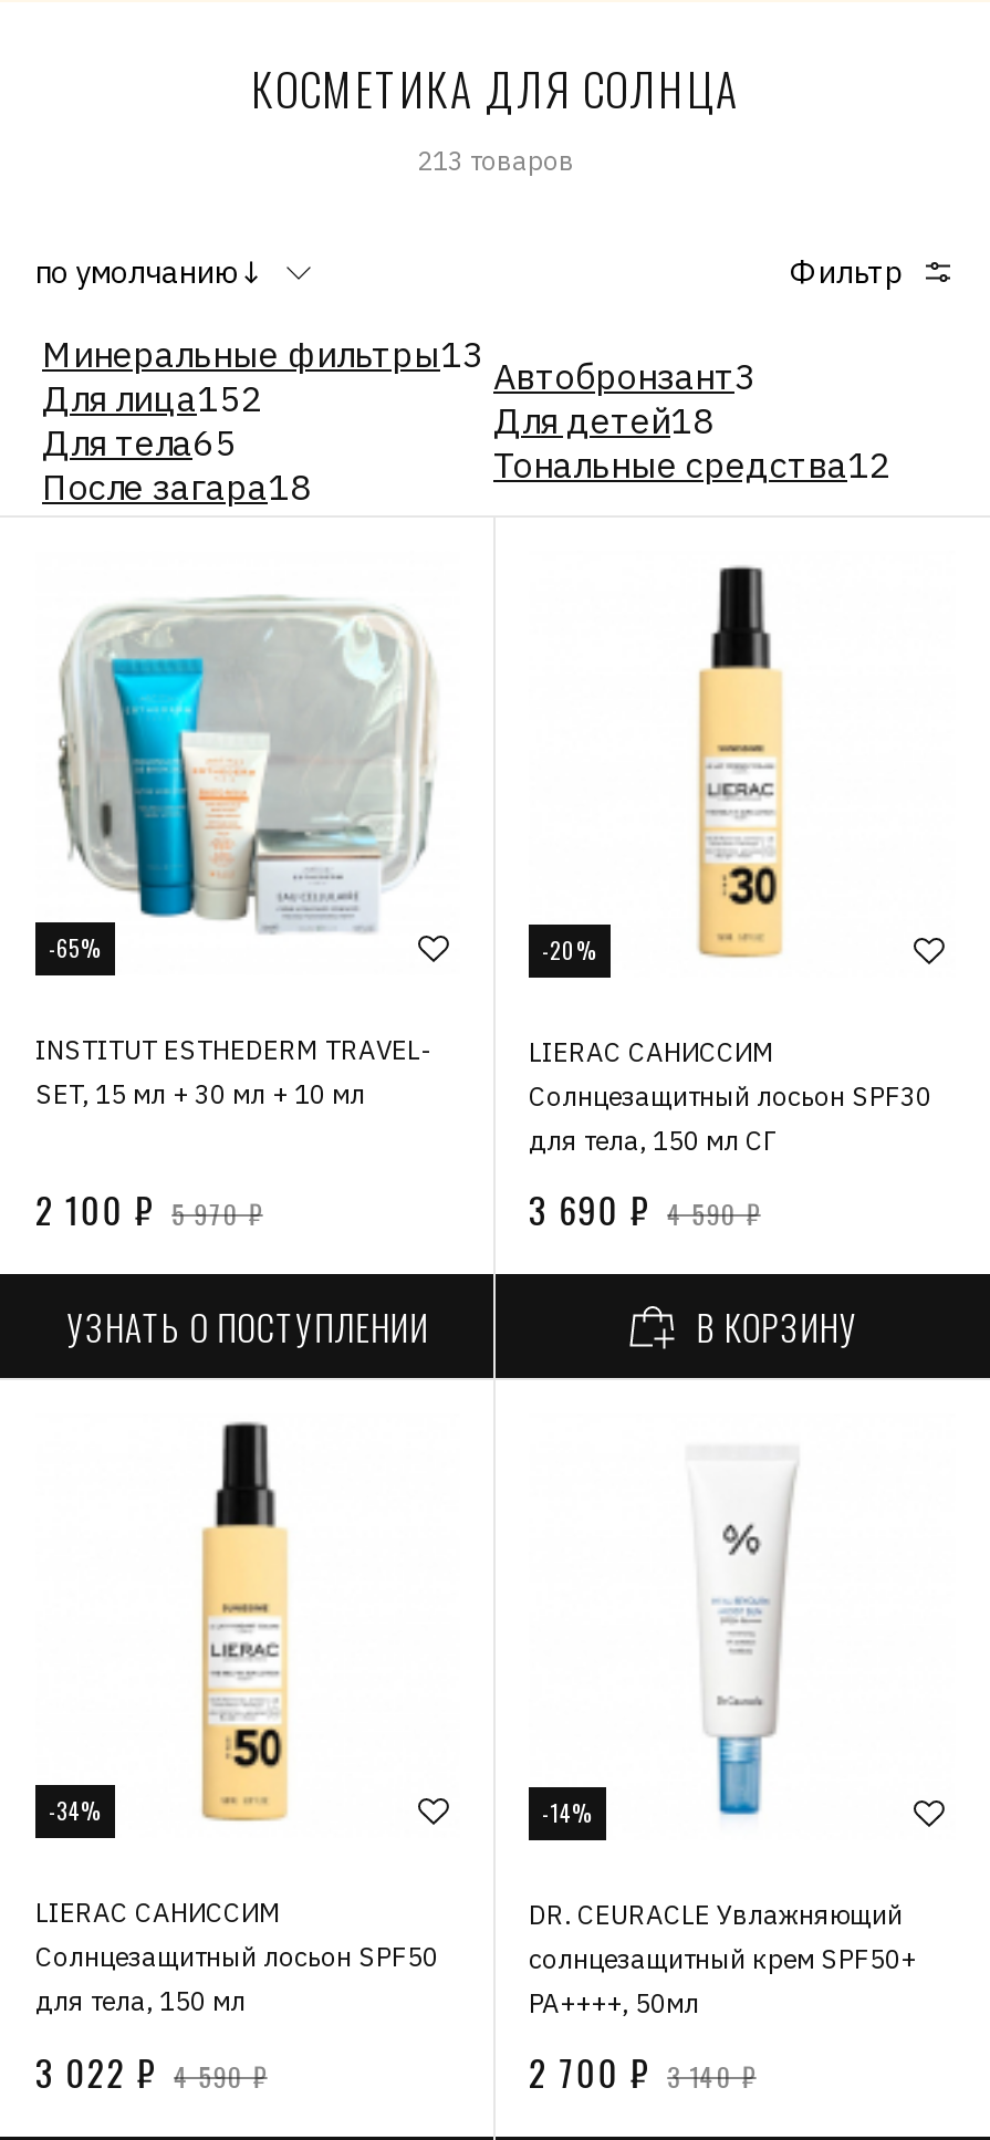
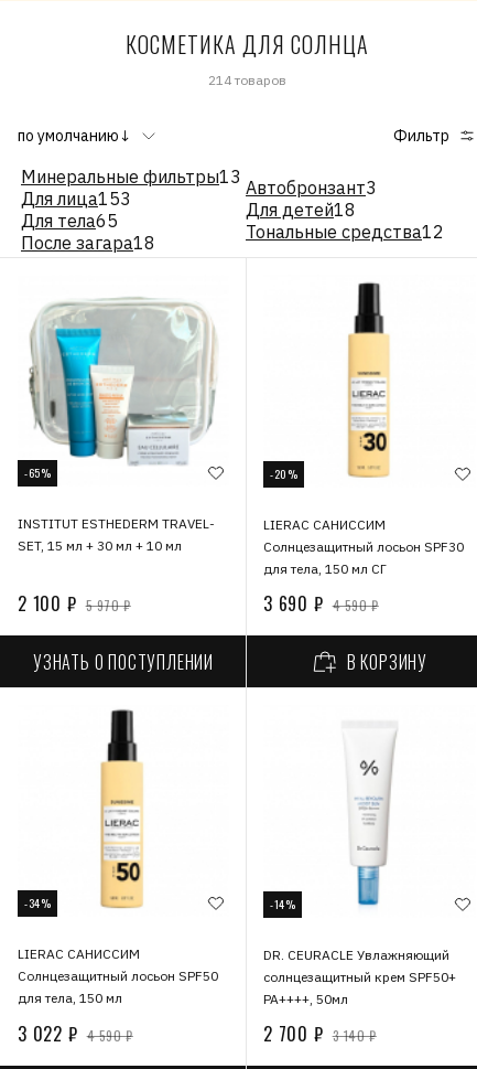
- 213 товаров
+ 214 товаров

- Для лица152
+ Для лица153
